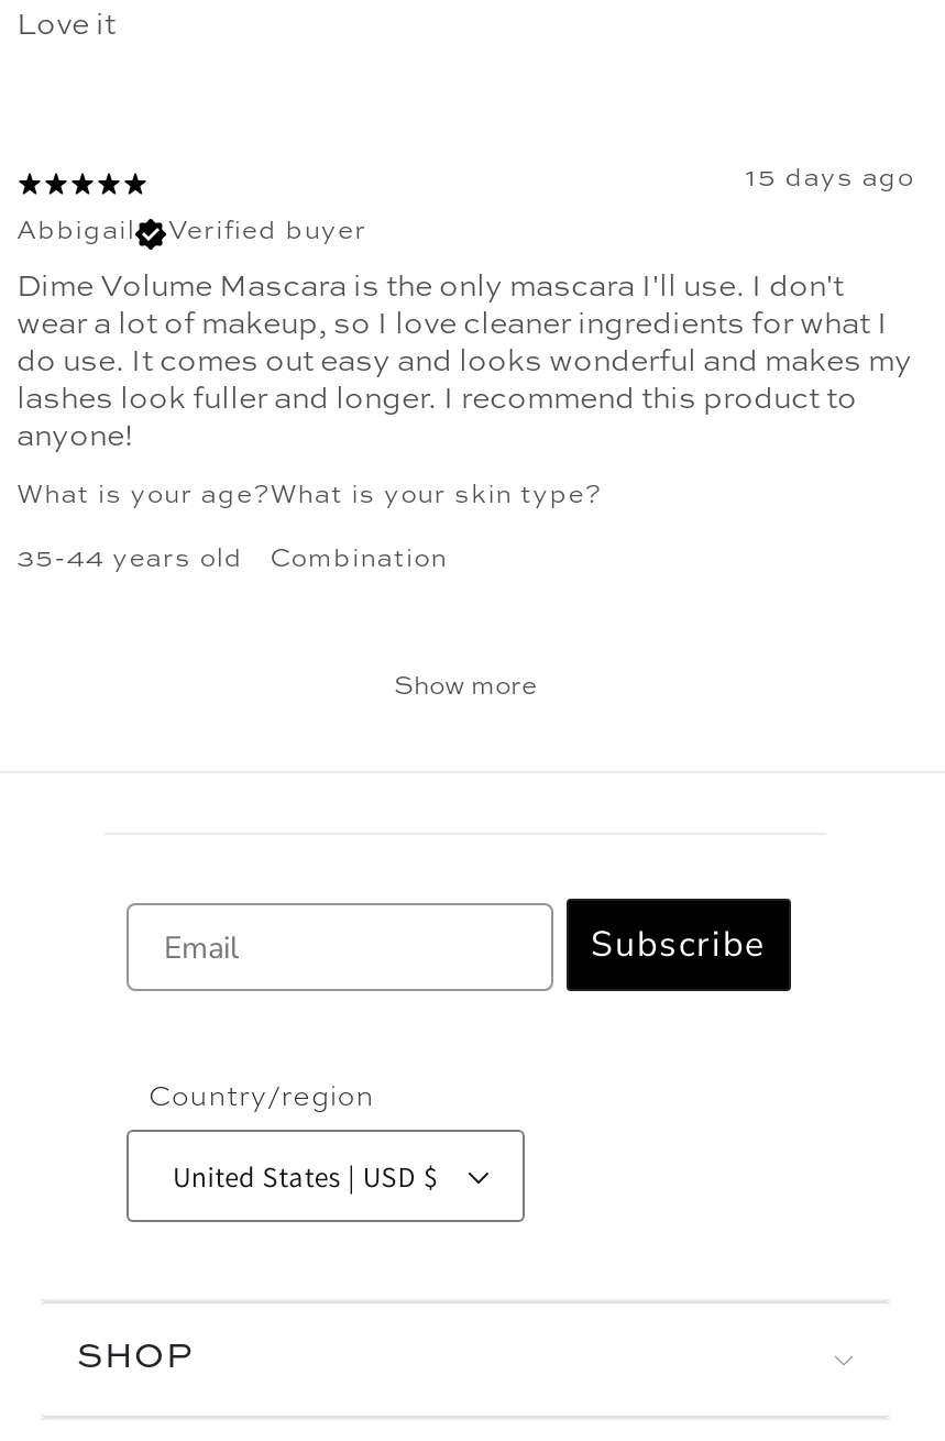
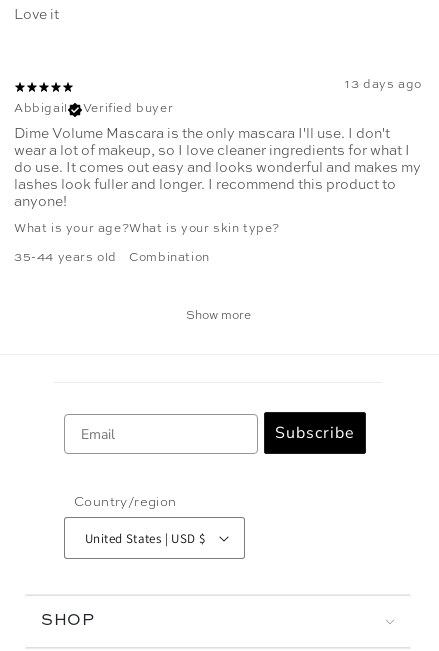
- 15 days ago
+ 13 days ago
